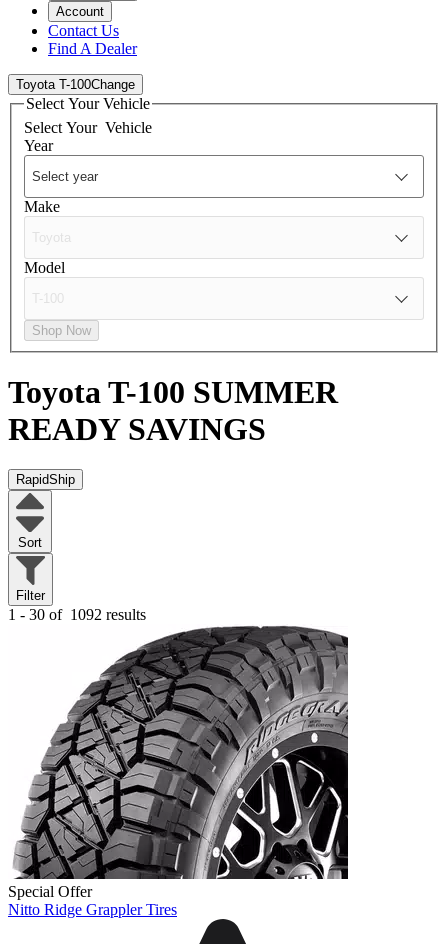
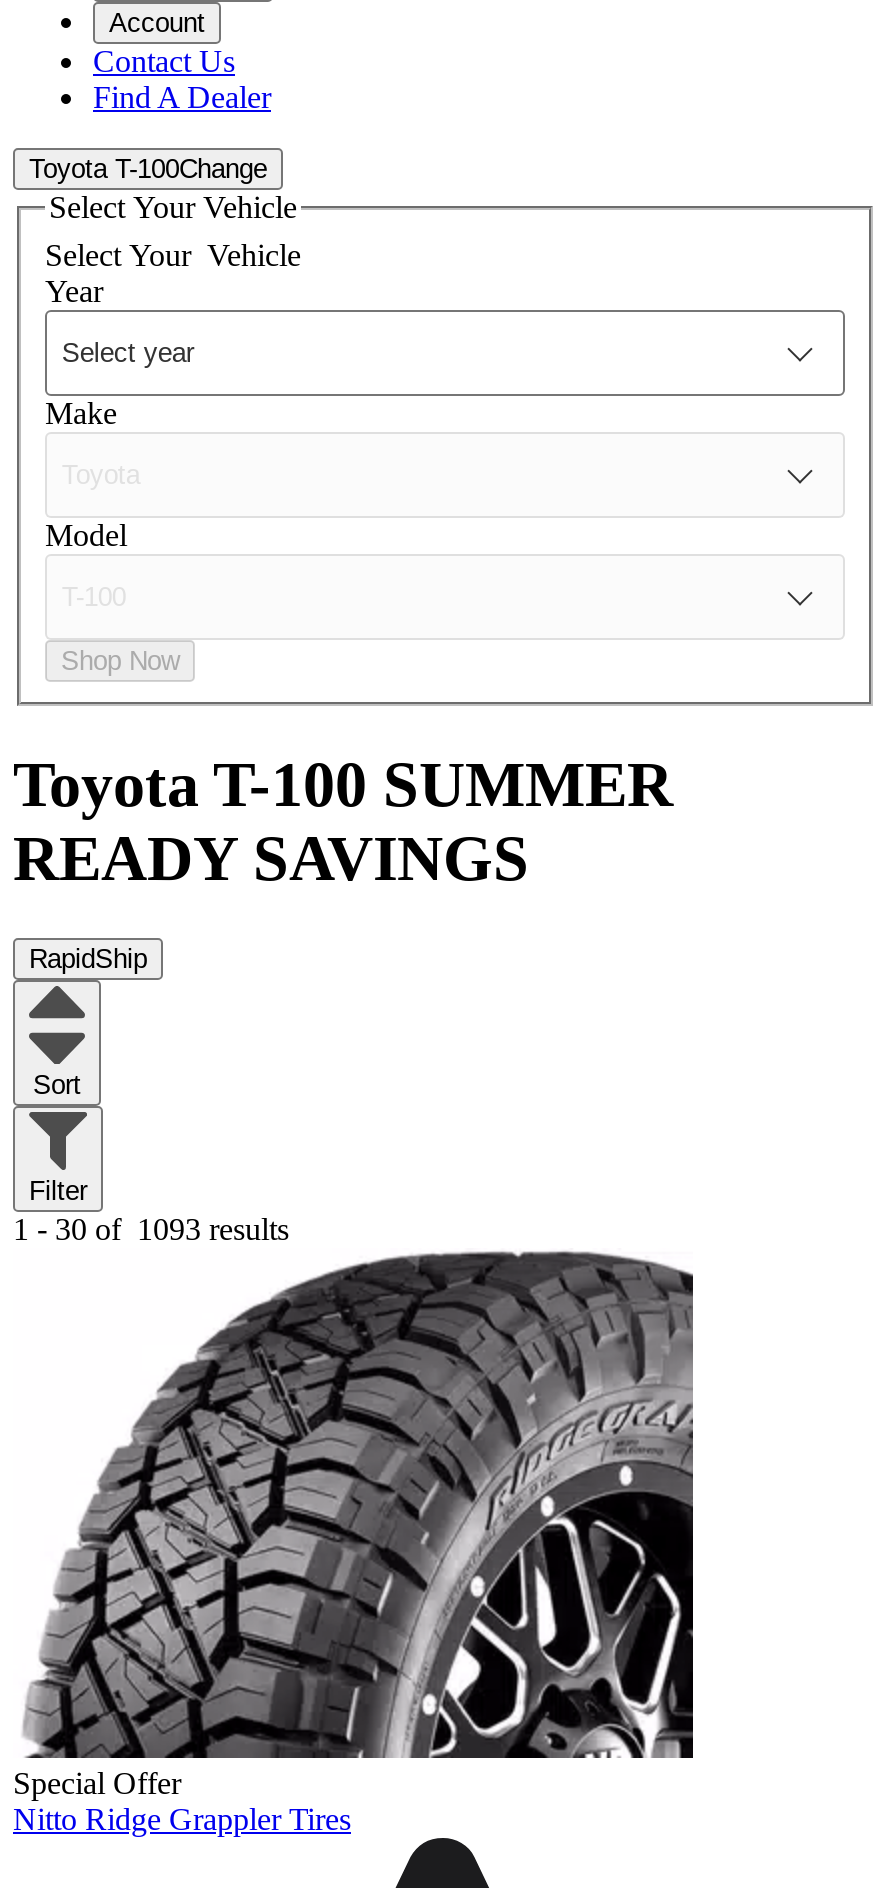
- 1 - 30 of 1092 results
+ 1 - 30 of 1093 results
